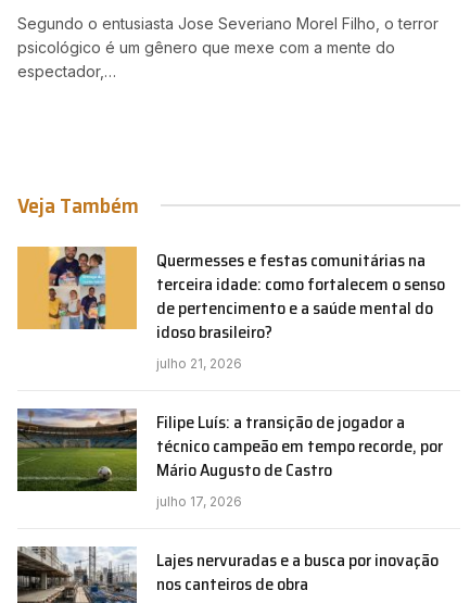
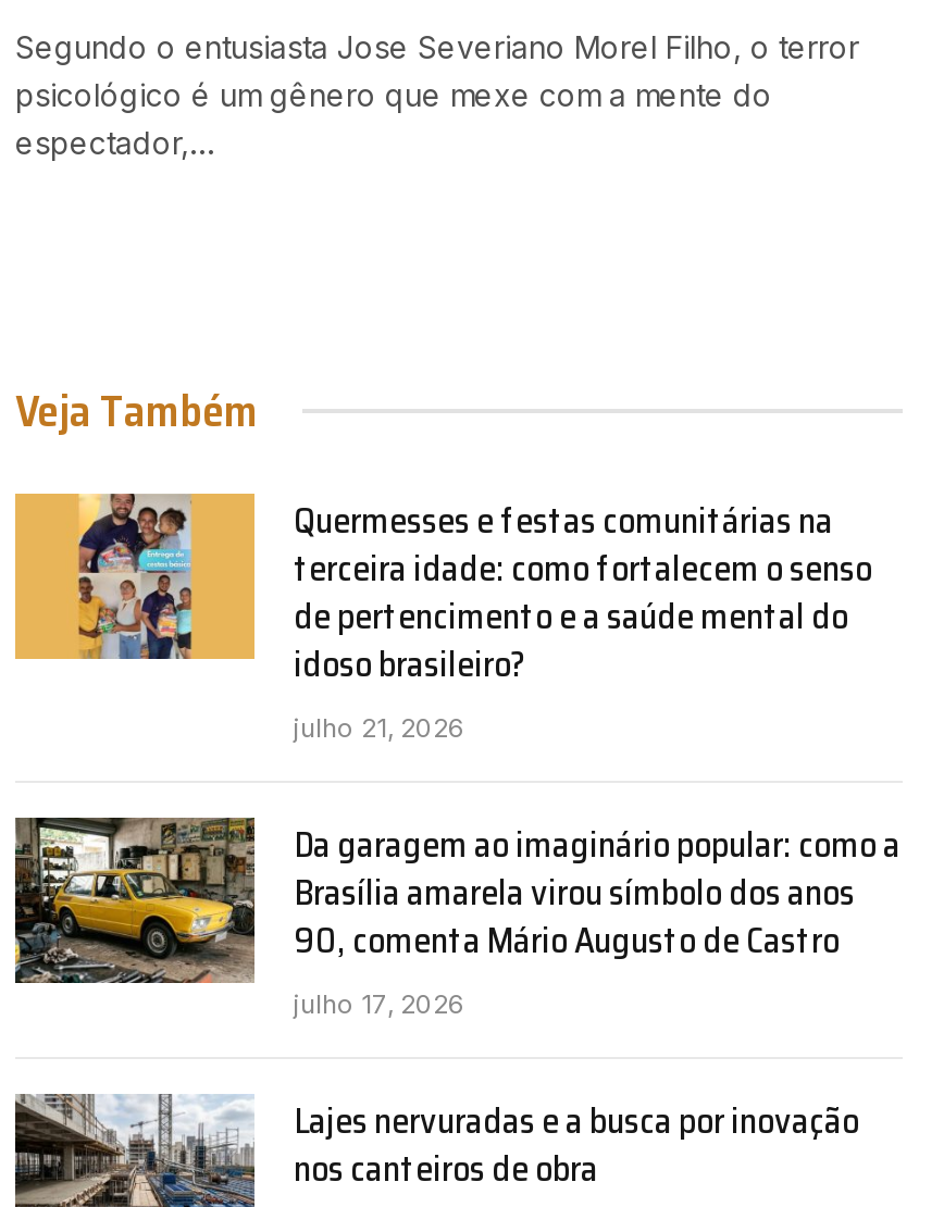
- [image]
- Filipe Luís: a transição de jogador a
- técnico campeão em tempo recorde, por
- Mário Augusto de Castro
+ [image]
+ Da garagem ao imaginário popular: como a
+ Brasília amarela virou símbolo dos anos
+ 90, comenta Mário Augusto de Castro
